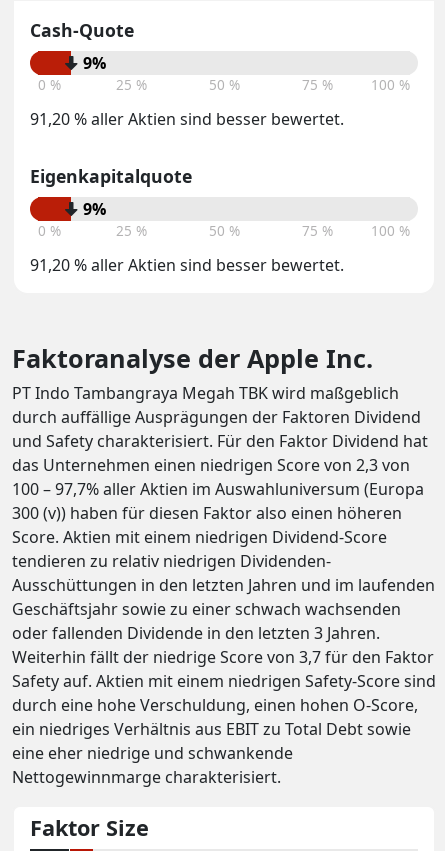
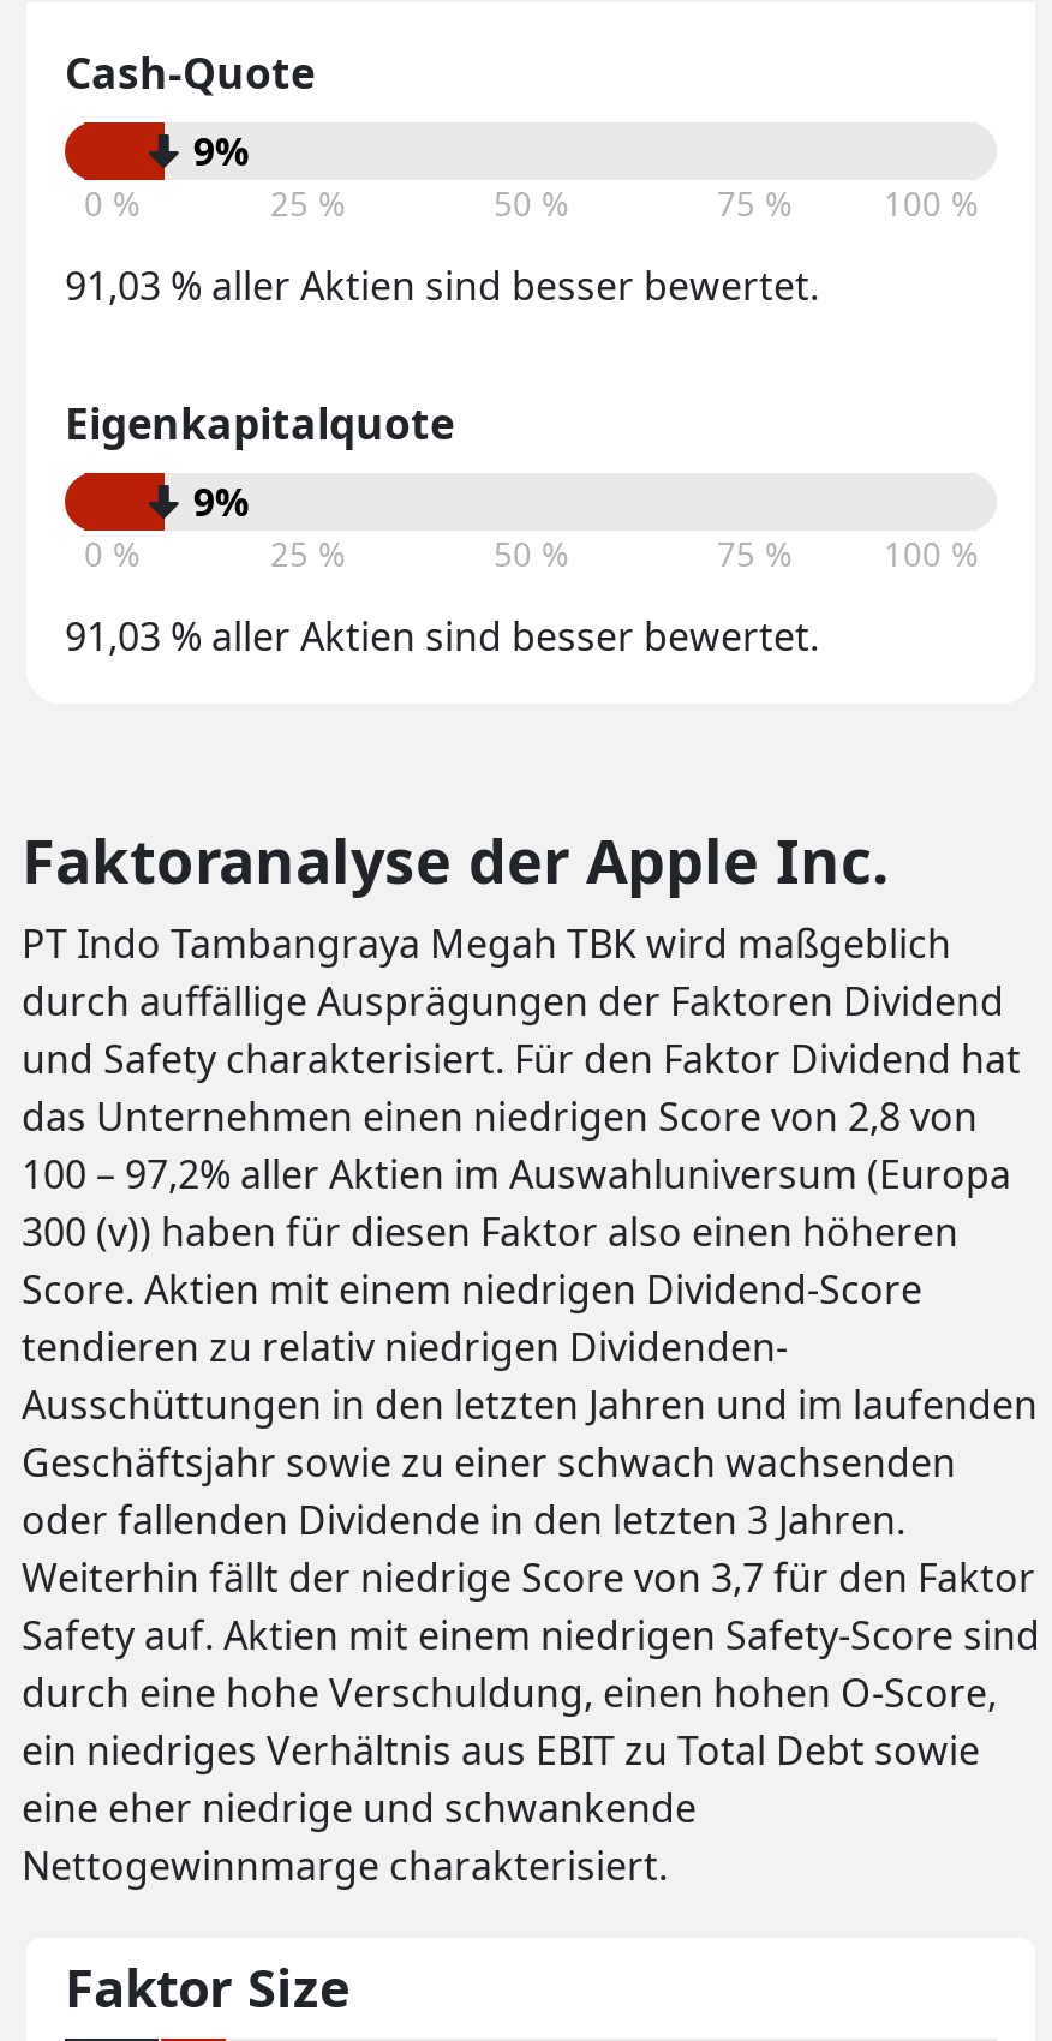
- 91,20 % aller Aktien sind besser bewertet.
+ 91,03 % aller Aktien sind besser bewertet.

- 91,20 % aller Aktien sind besser bewertet.
+ 91,03 % aller Aktien sind besser bewertet.

- das Unternehmen einen niedrigen Score von 2,3 von
+ das Unternehmen einen niedrigen Score von 2,8 von

- 100 – 97,7% aller Aktien im Auswahluniversum (Europa
+ 100 – 97,2% aller Aktien im Auswahluniversum (Europa
